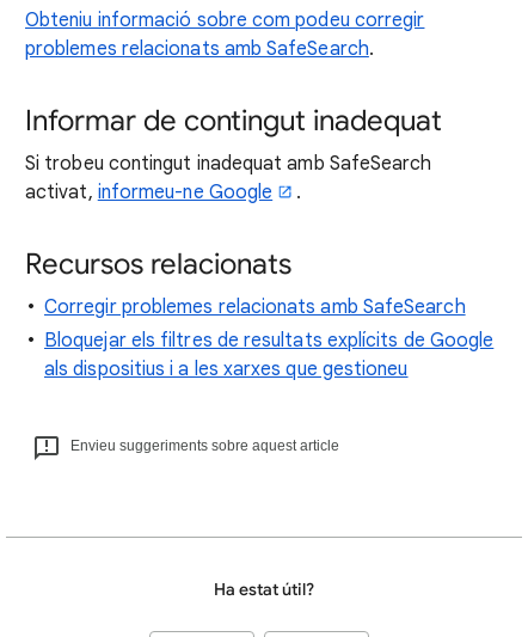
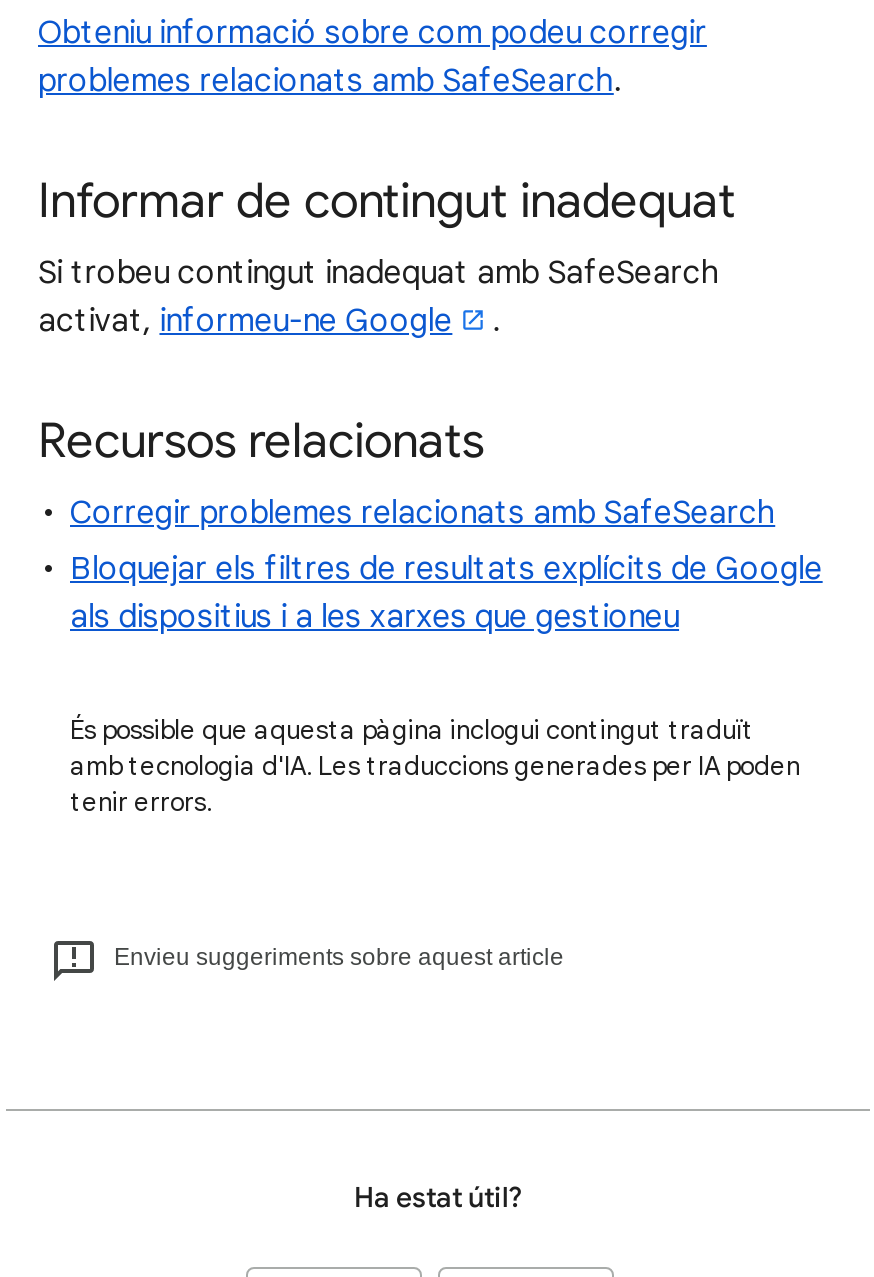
+ És possible que aquesta pàgina inclogui contingut traduït
+ amb tecnologia d'IA. Les traduccions generades per IA poden
+ tenir errors.
